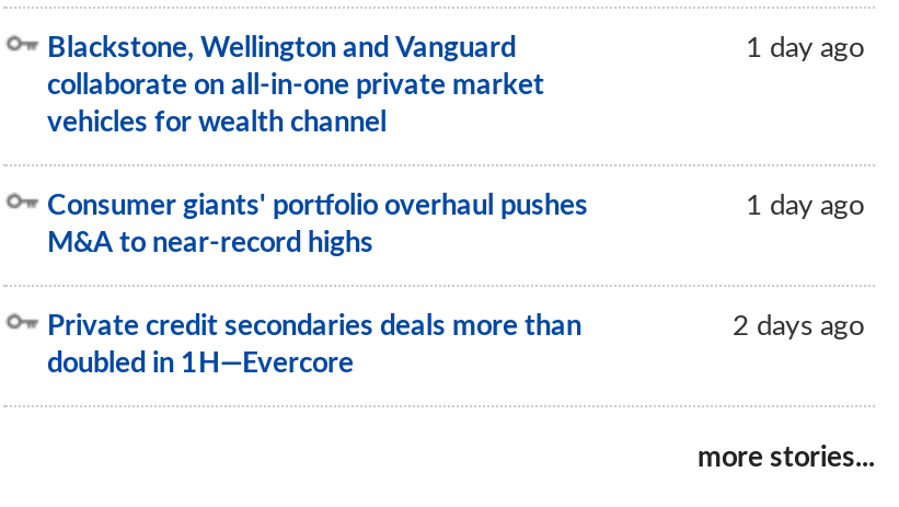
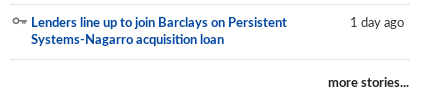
- Blackstone, Wellington and Vanguard
- collaborate on all-in-one private market
- vehicles for wealth channel
+ Lenders line up to join Barclays on Persistent
+ Systems-Nagarro acquisition loan

- Consumer giants' portfolio overhaul pushes
- M&A to near-record highs

- 1 day ago

- Private credit secondaries deals more than
- doubled in 1H—Evercore

- 2 days ago
